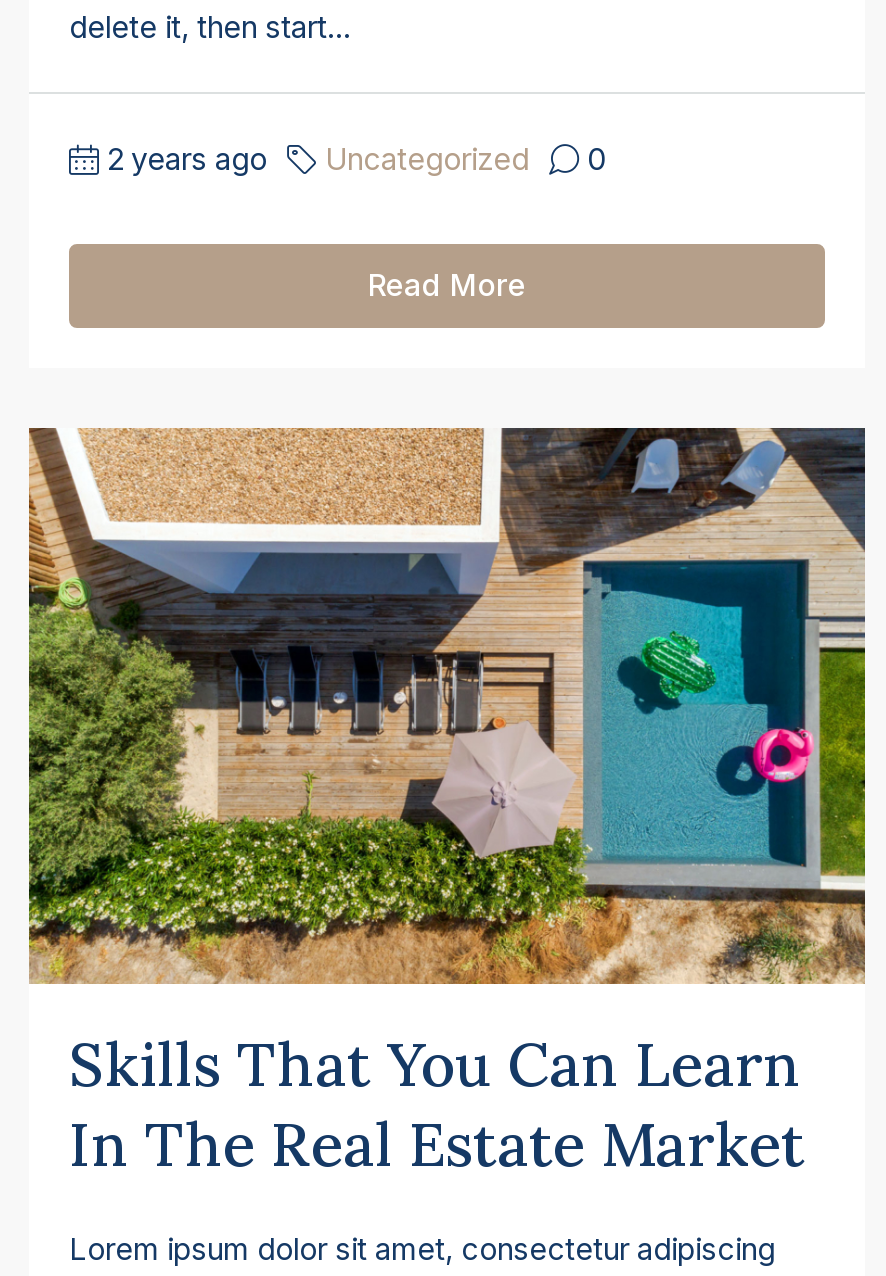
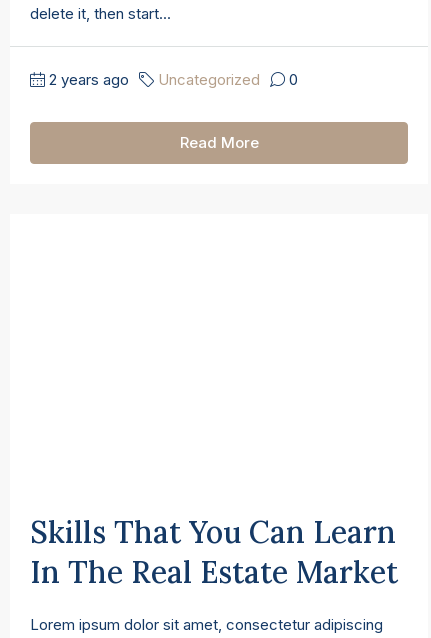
- [image]
